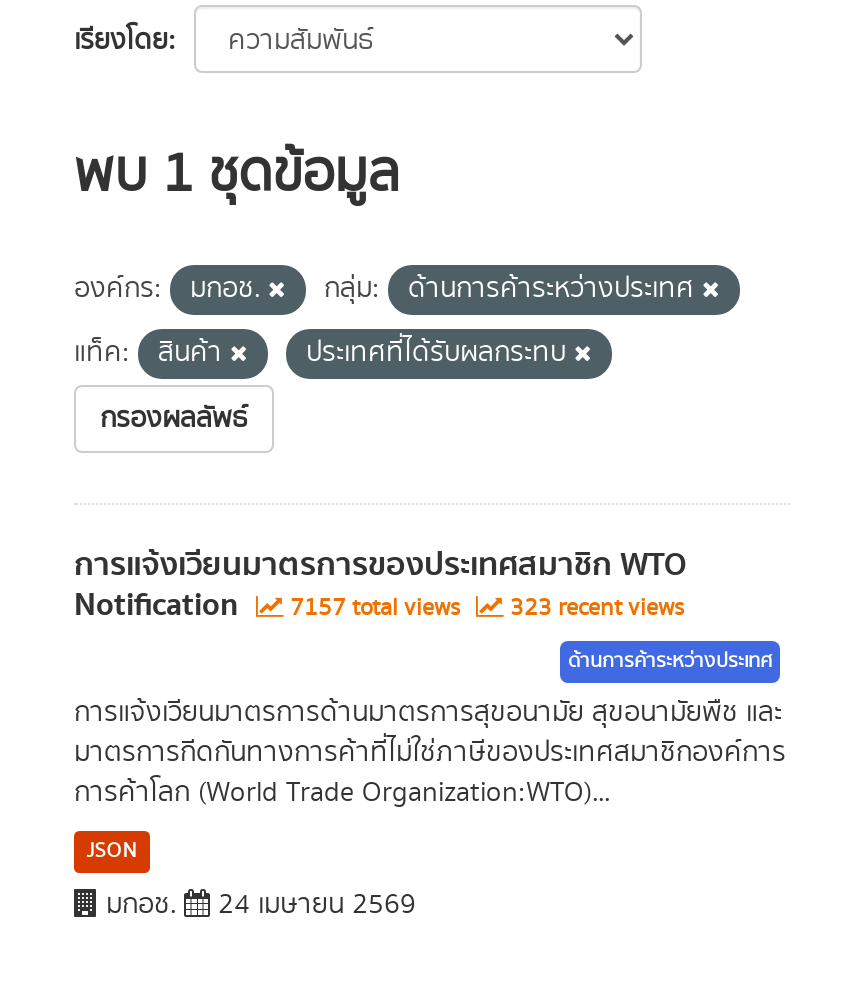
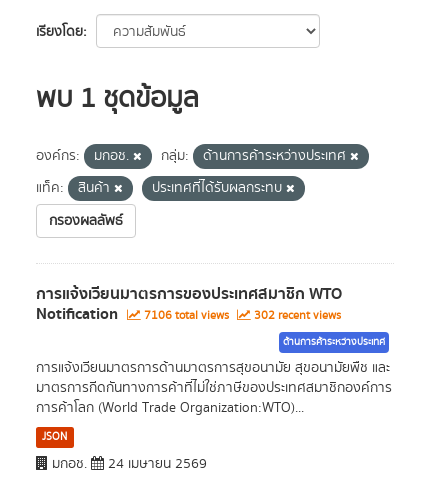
- 7157 total views
+ 7106 total views

- 323 recent views
+ 302 recent views
